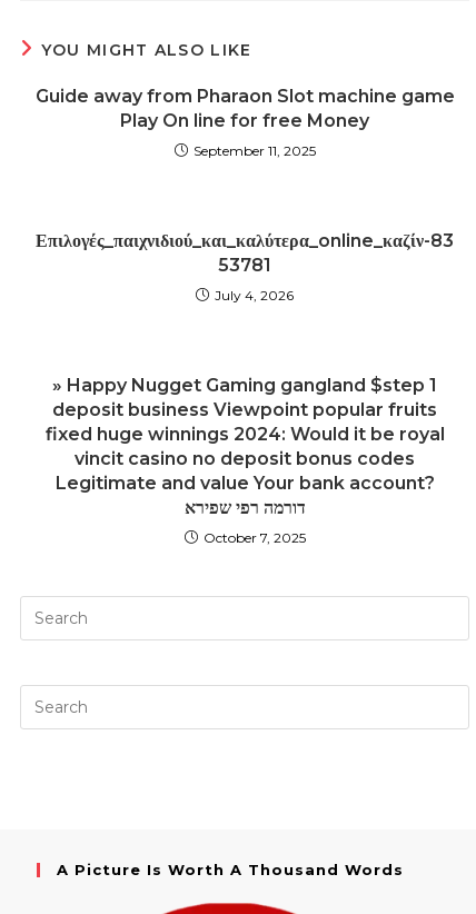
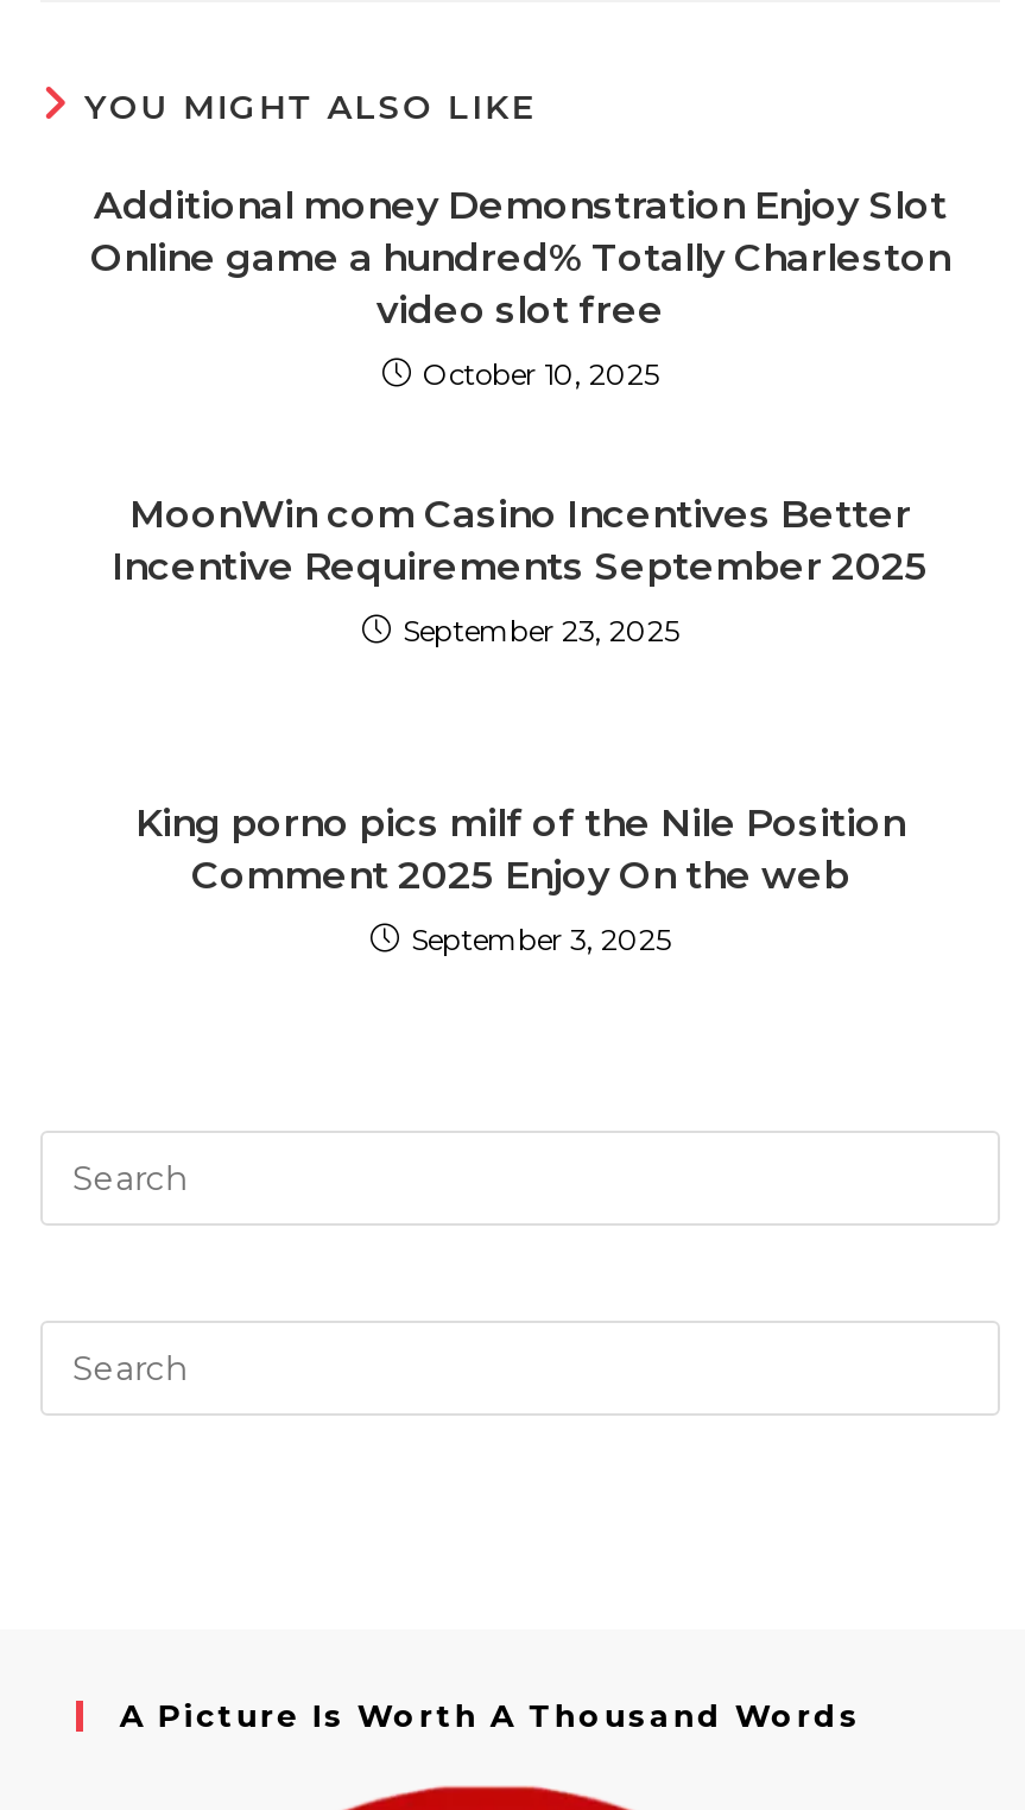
- Guide away from Pharaon Slot machine game
- Play On line for free Money
+ Additional money Demonstration Enjoy Slot
+ Online game a hundred% Totally Charleston
+ video slot free

- September 11, 2025
+ October 10, 2025

- Επιλογές_παιχνιδιού_και_καλύτερα_online_καζίν-83
- 53781
+ MoonWin com Casino Incentives Better
+ Incentive Requirements September 2025

- July 4, 2026
+ September 23, 2025

- » Happy Nugget Gaming gangland $step 1
- deposit business Viewpoint popular fruits
- fixed huge winnings 2024: Would it be royal
- vincit casino no deposit bonus codes
- Legitimate and value Your bank account?
- דורמה רפי שפירא
+ King porno pics milf of the Nile Position
+ Comment 2025 Enjoy On the web

- October 7, 2025
+ September 3, 2025
